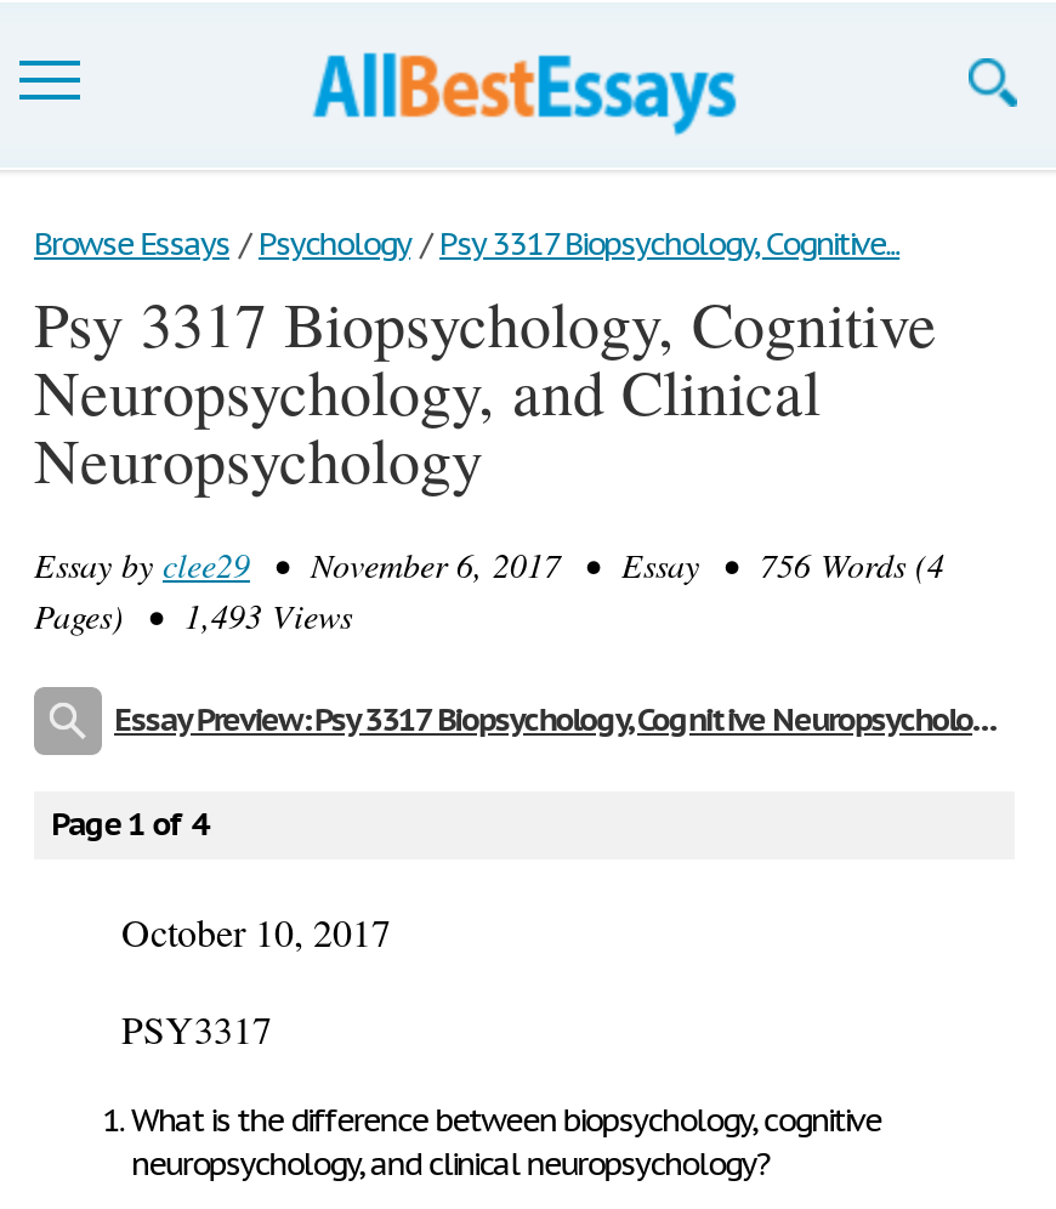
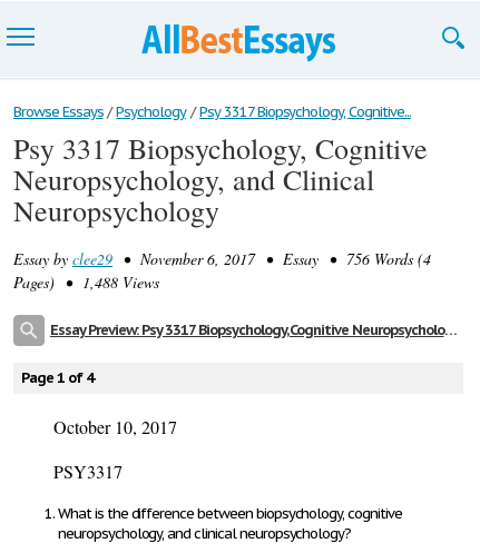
- Pages) • 1,493 Views
+ Pages) • 1,488 Views
